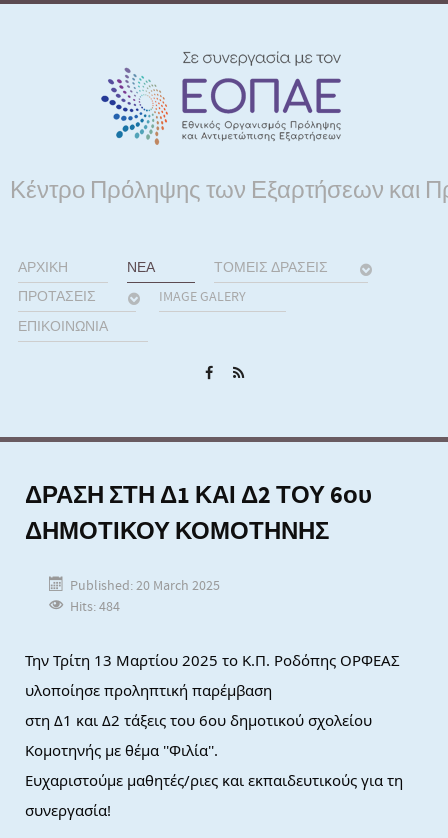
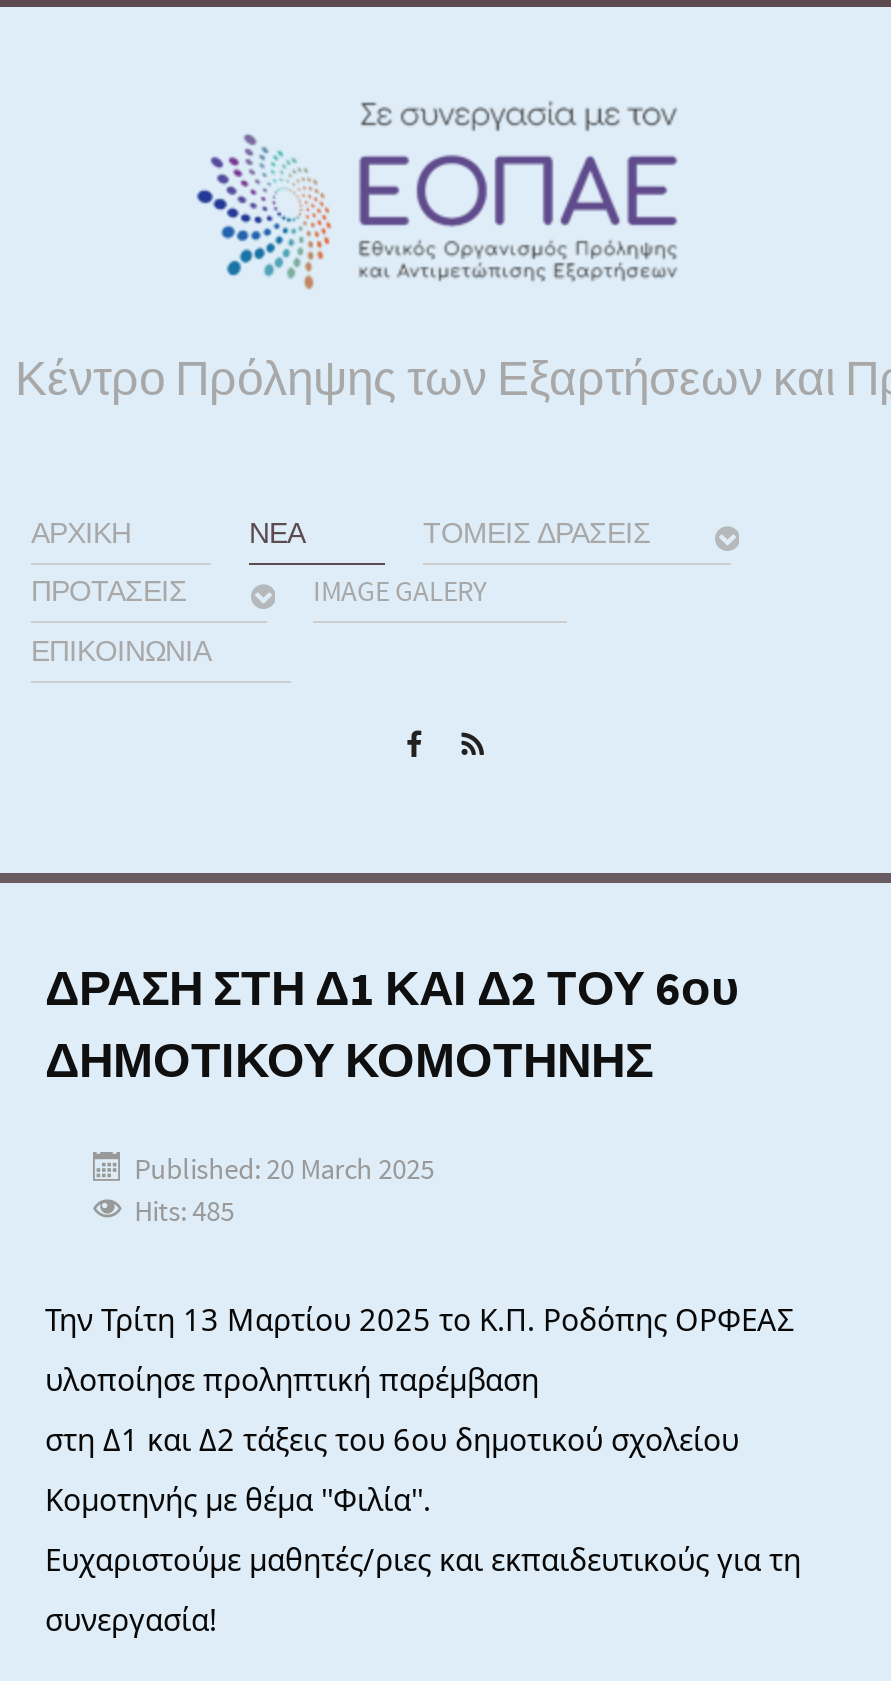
- Hits: 484
+ Hits: 485
